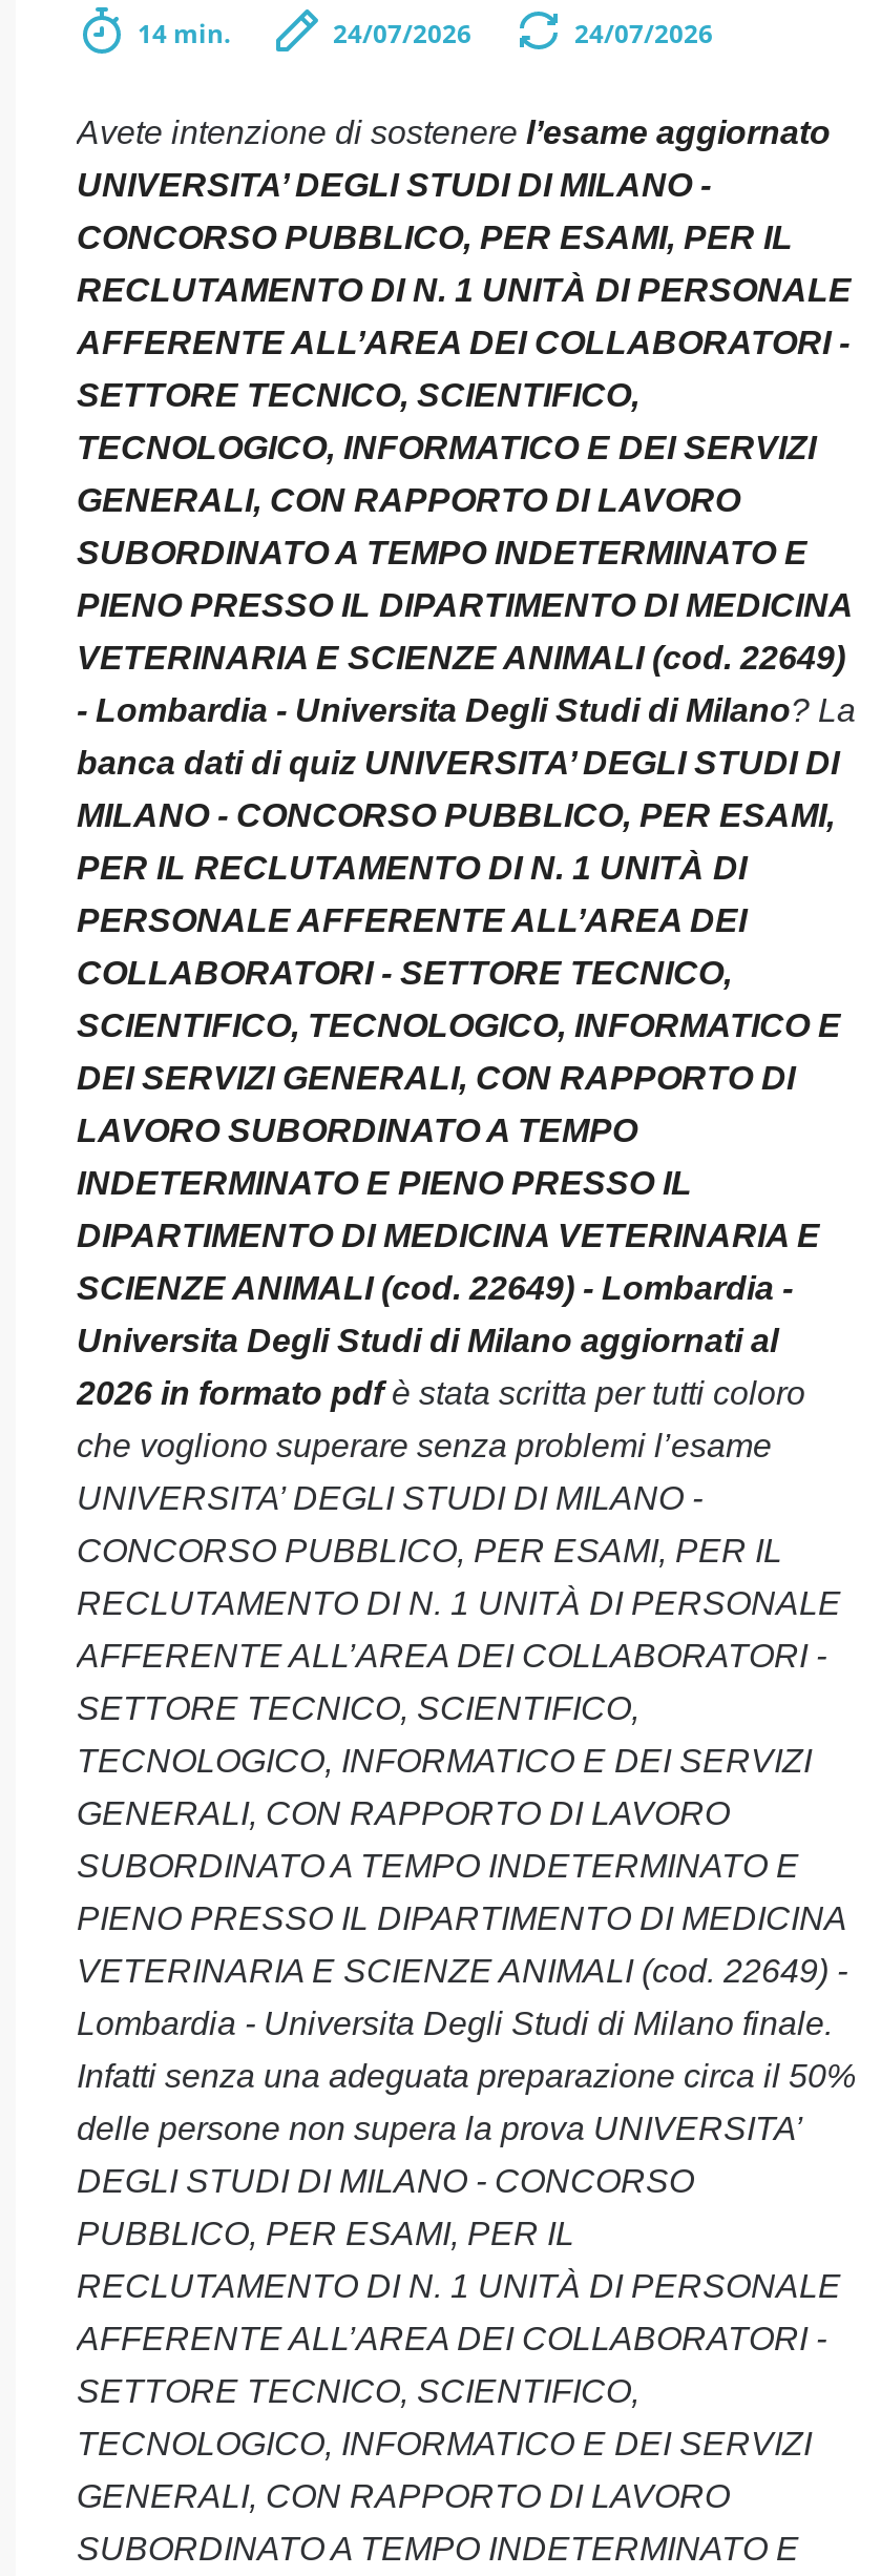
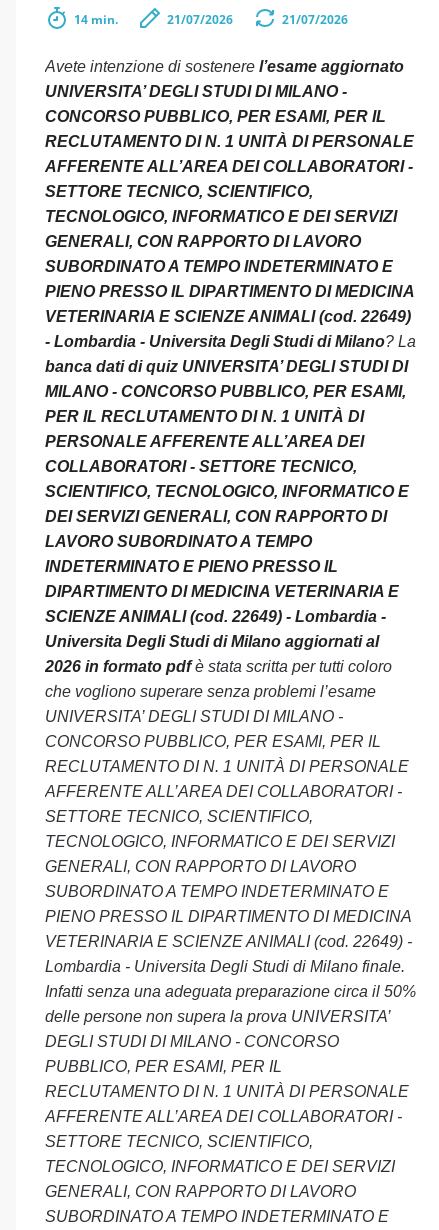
- 24/07/2026
+ 21/07/2026

- 24/07/2026
+ 21/07/2026
